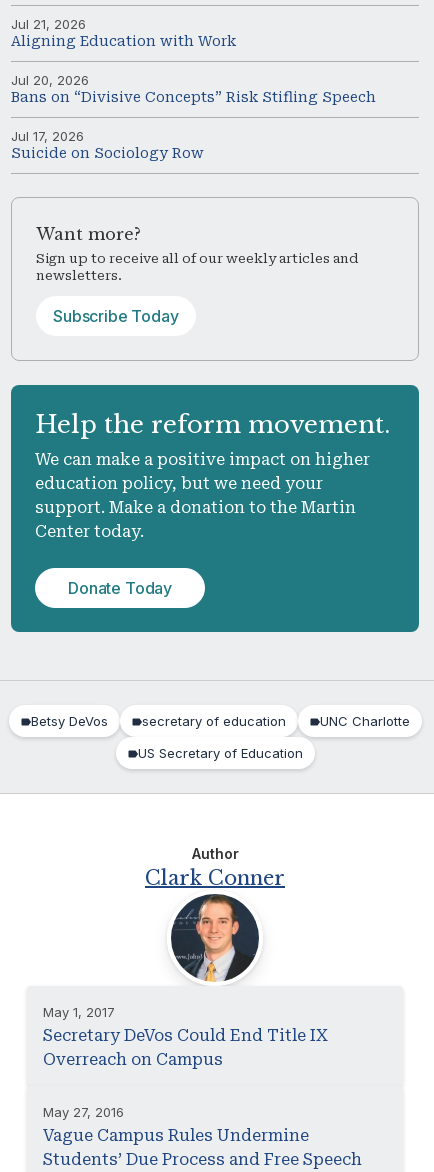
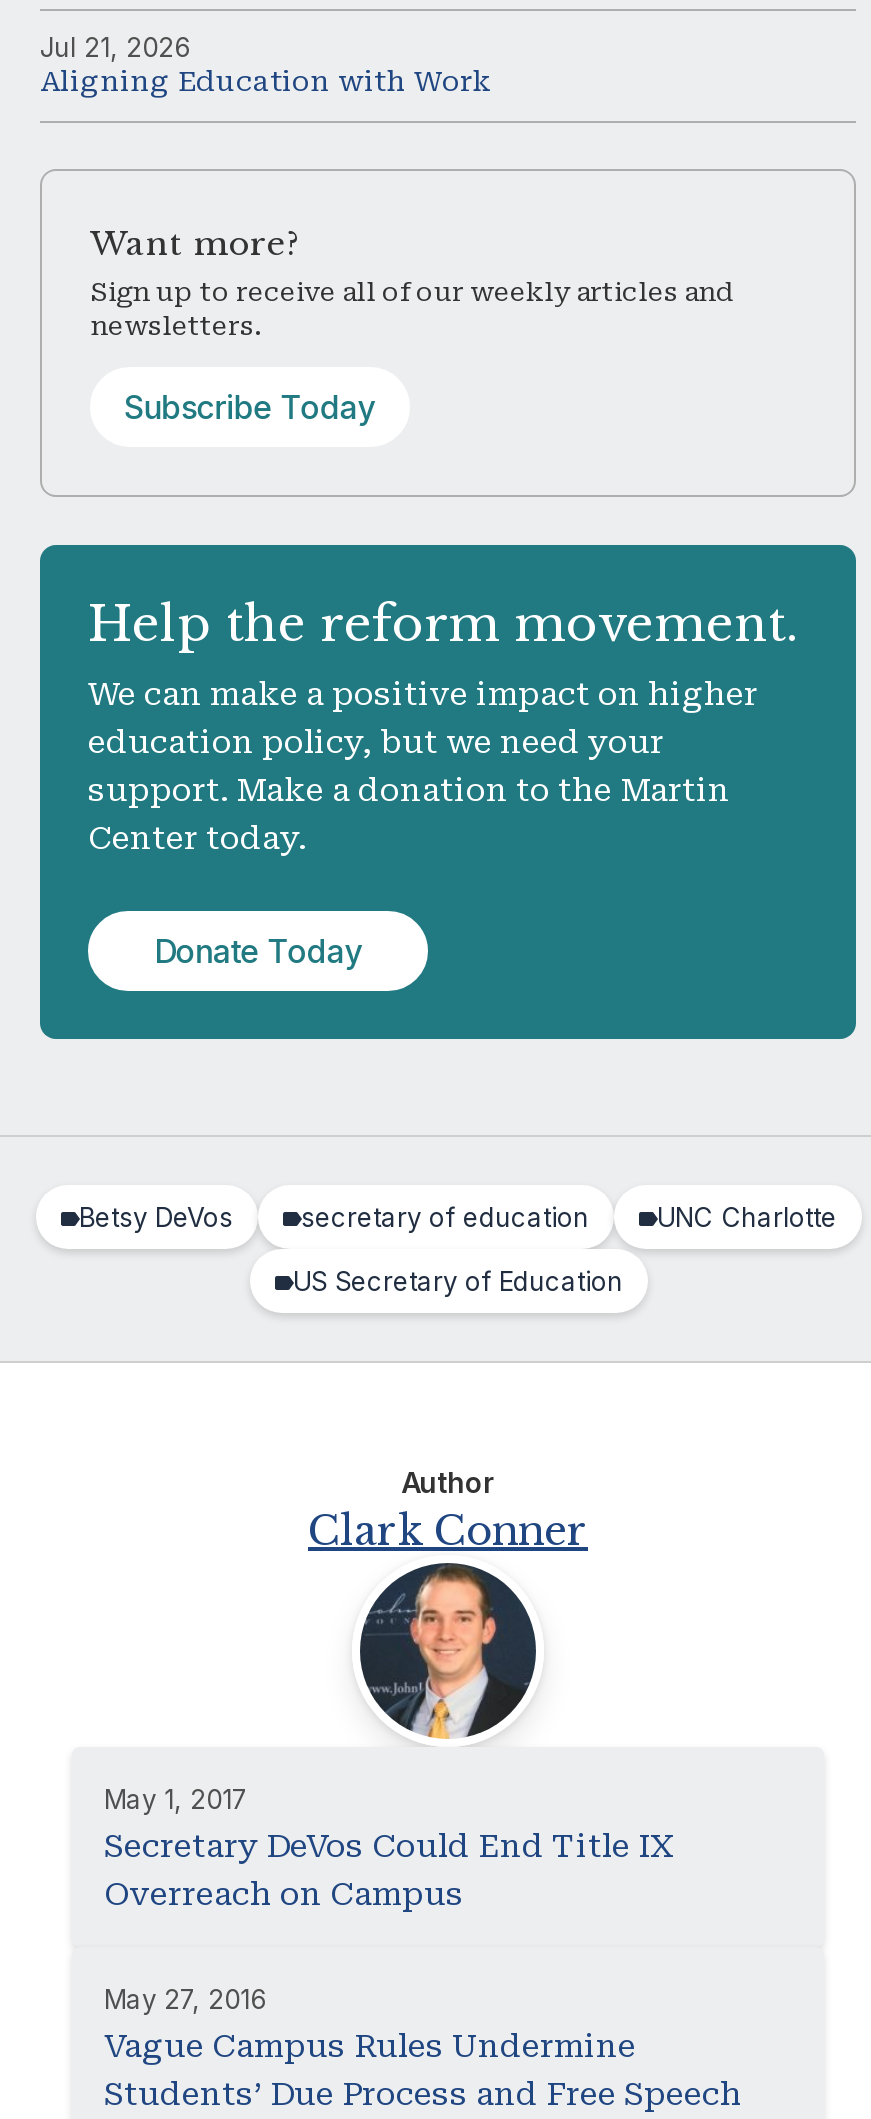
- Jul 20, 2026
- Bans on “Divisive Concepts” Risk Stifling Speech
- Jul 17, 2026
- Suicide on Sociology Row
